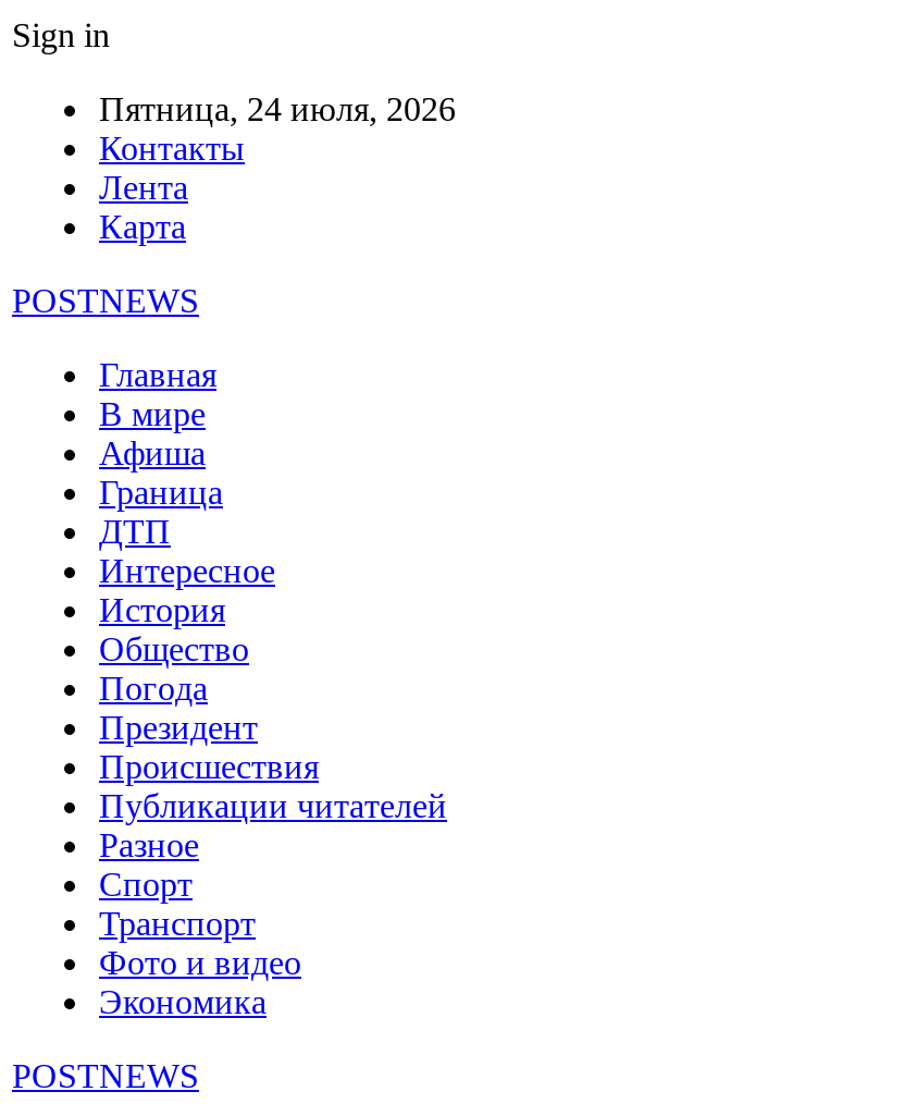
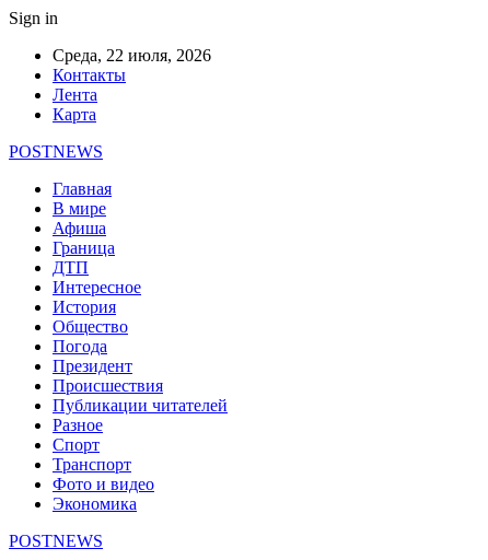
- Пятница, 24 июля, 2026
+ Среда, 22 июля, 2026
